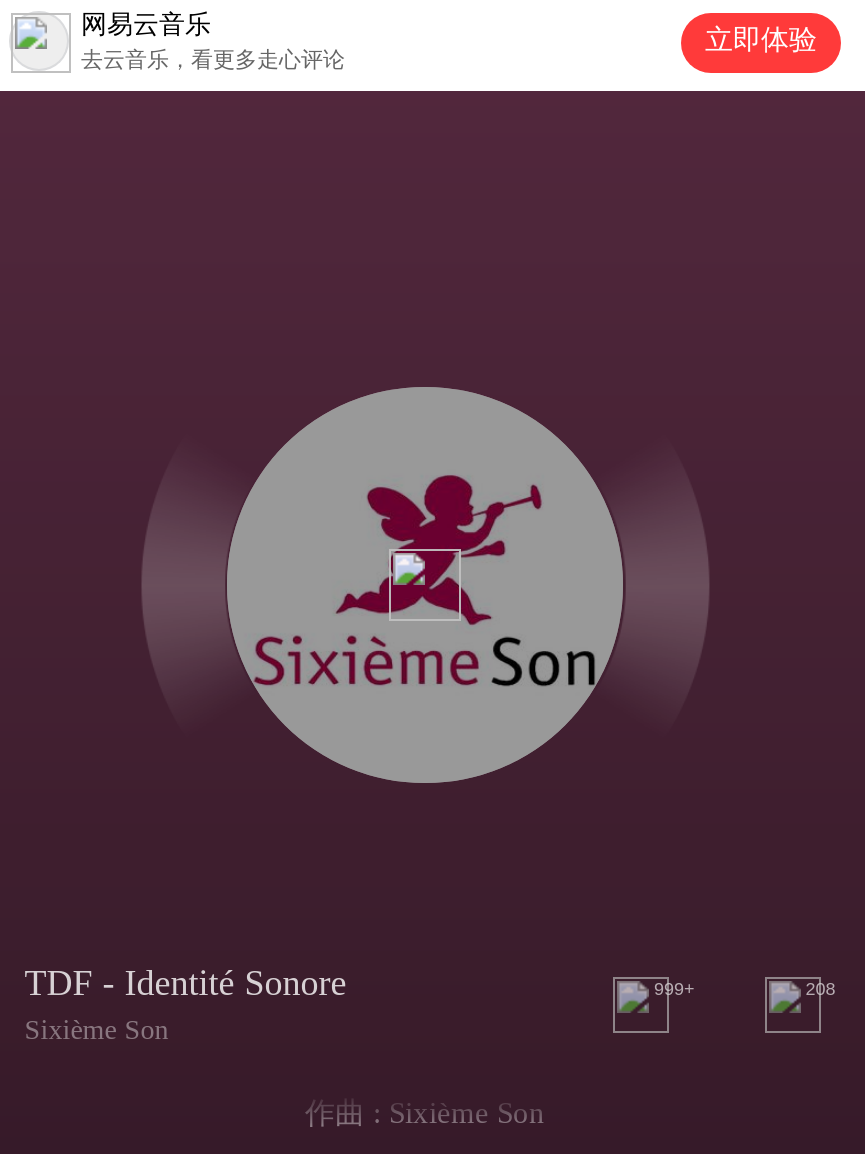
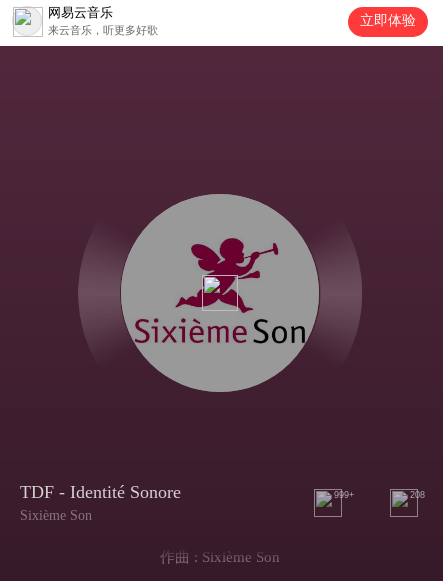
- 去云音乐，看更多走心评论
+ 来云音乐，听更多好歌
